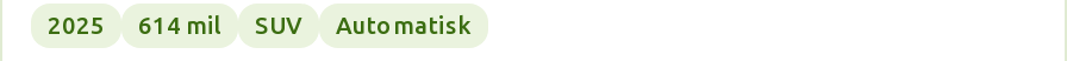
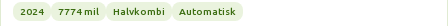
- 2025
- 614 mil
- SUV
+ 2024
+ 7774 mil
+ Halvkombi
